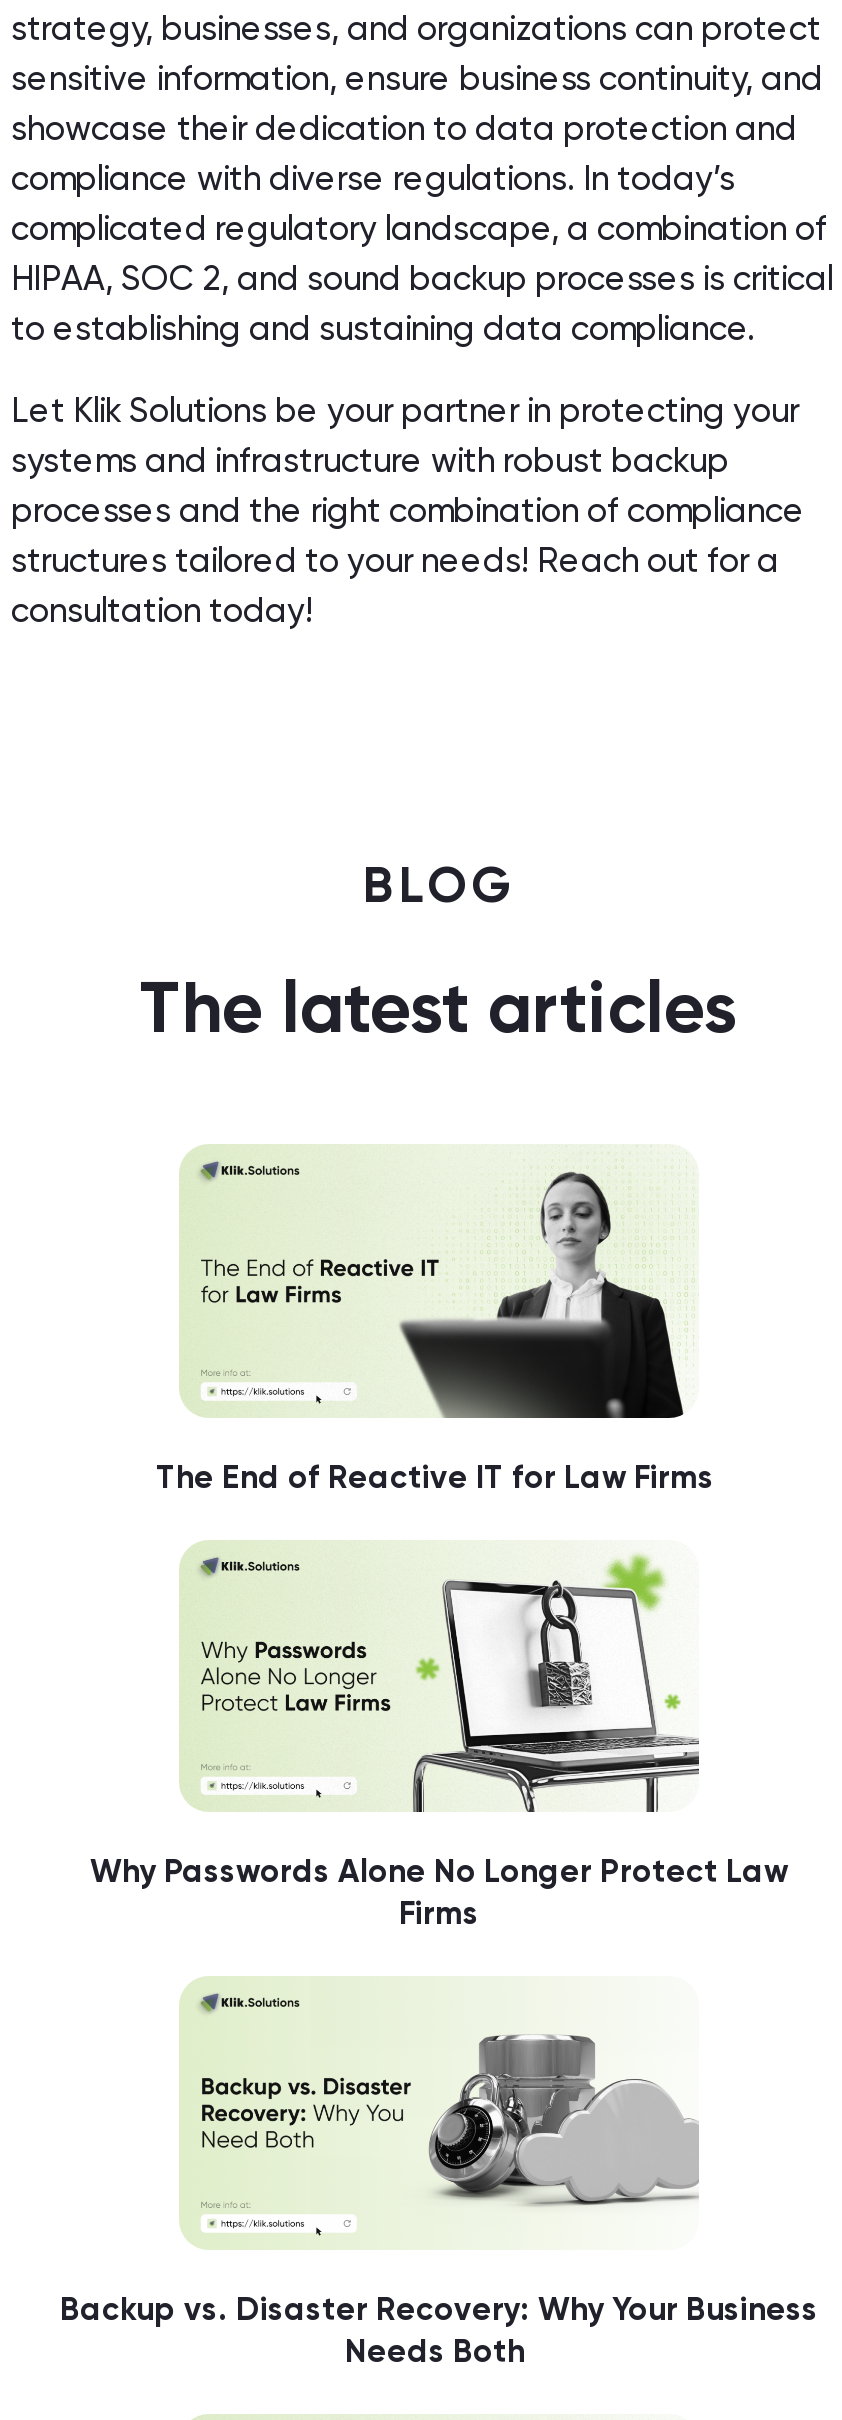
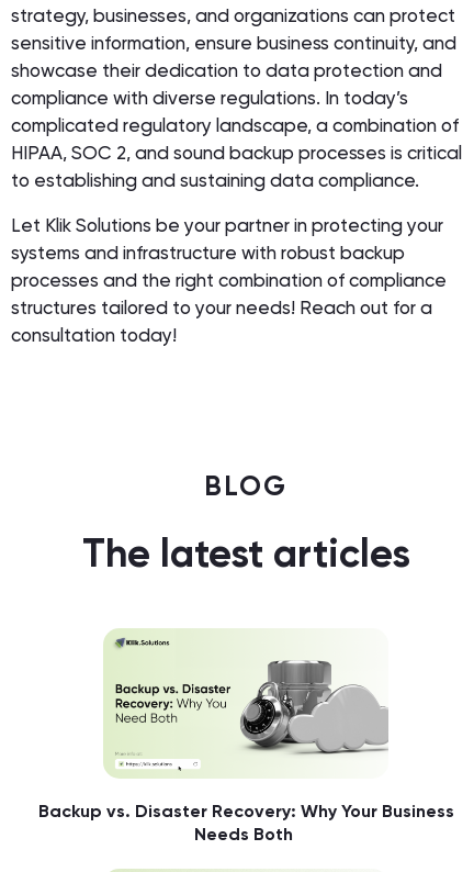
- [image]
- The End of Reactive IT for Law Firms

- [image]
- Why Passwords Alone No Longer Protect Law
- Firms
